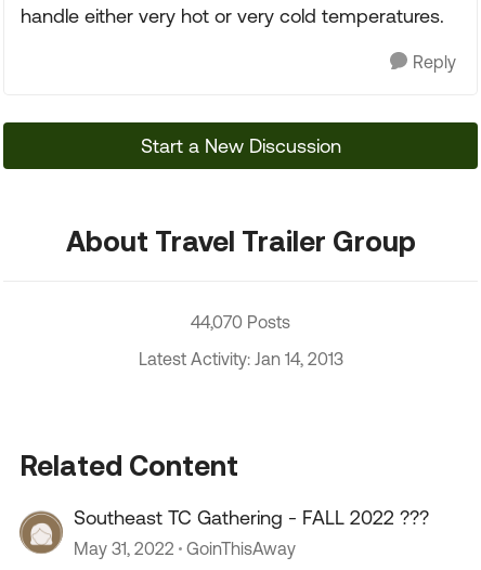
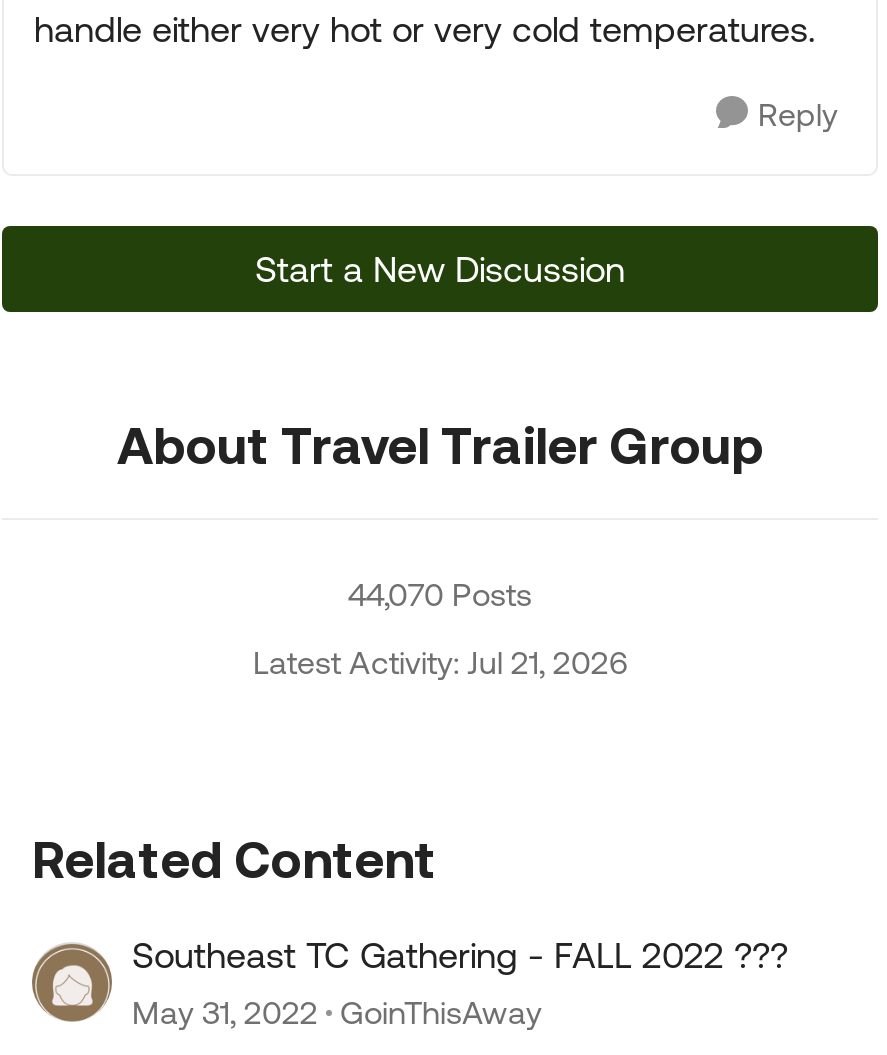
- Latest Activity: Jan 14, 2013
+ Latest Activity: Jul 21, 2026
